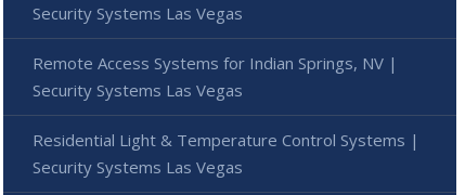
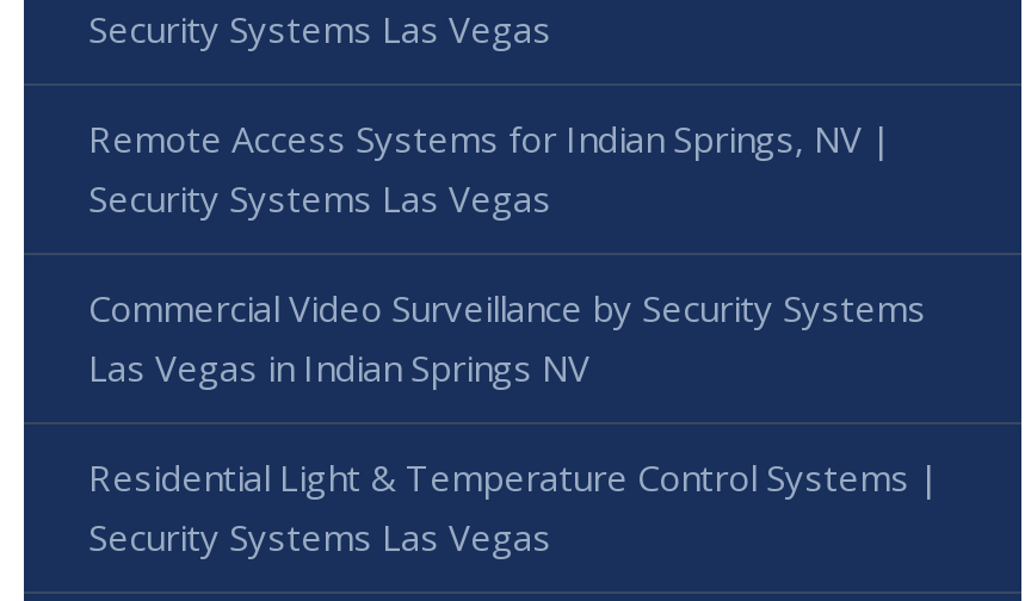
+ Commercial Video Surveillance by Security Systems
+ Las Vegas in Indian Springs NV
